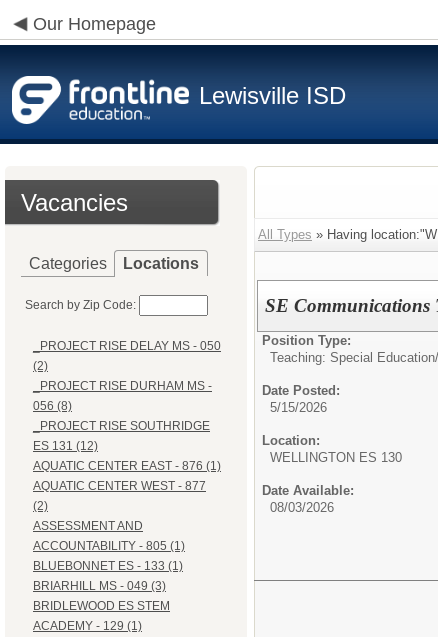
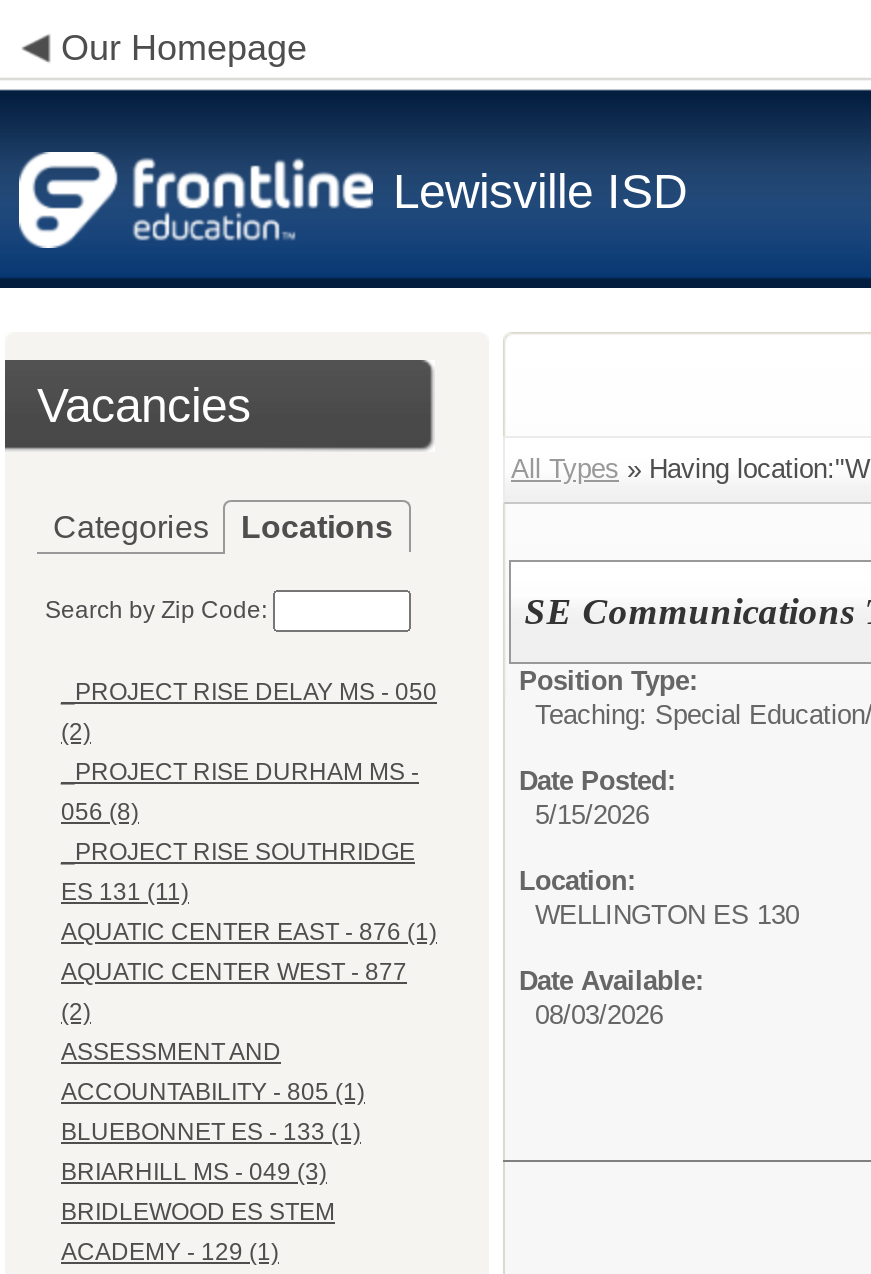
- ES 131 (12)
+ ES 131 (11)
